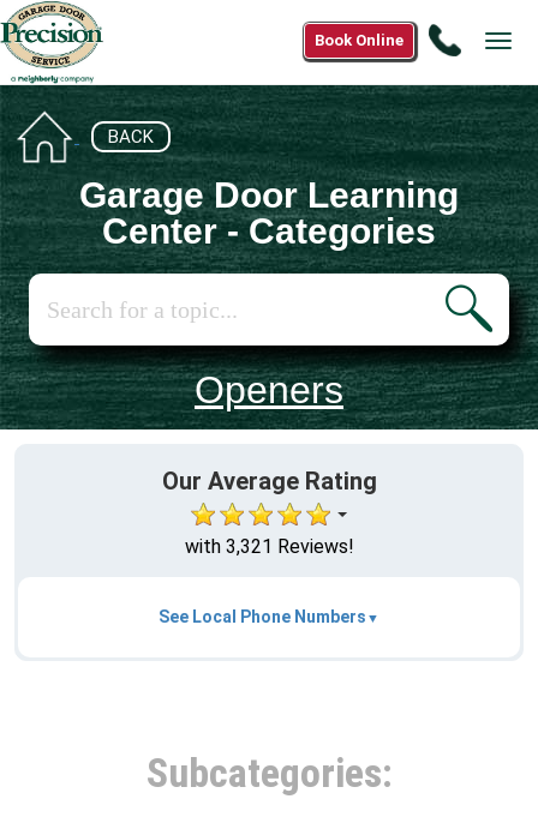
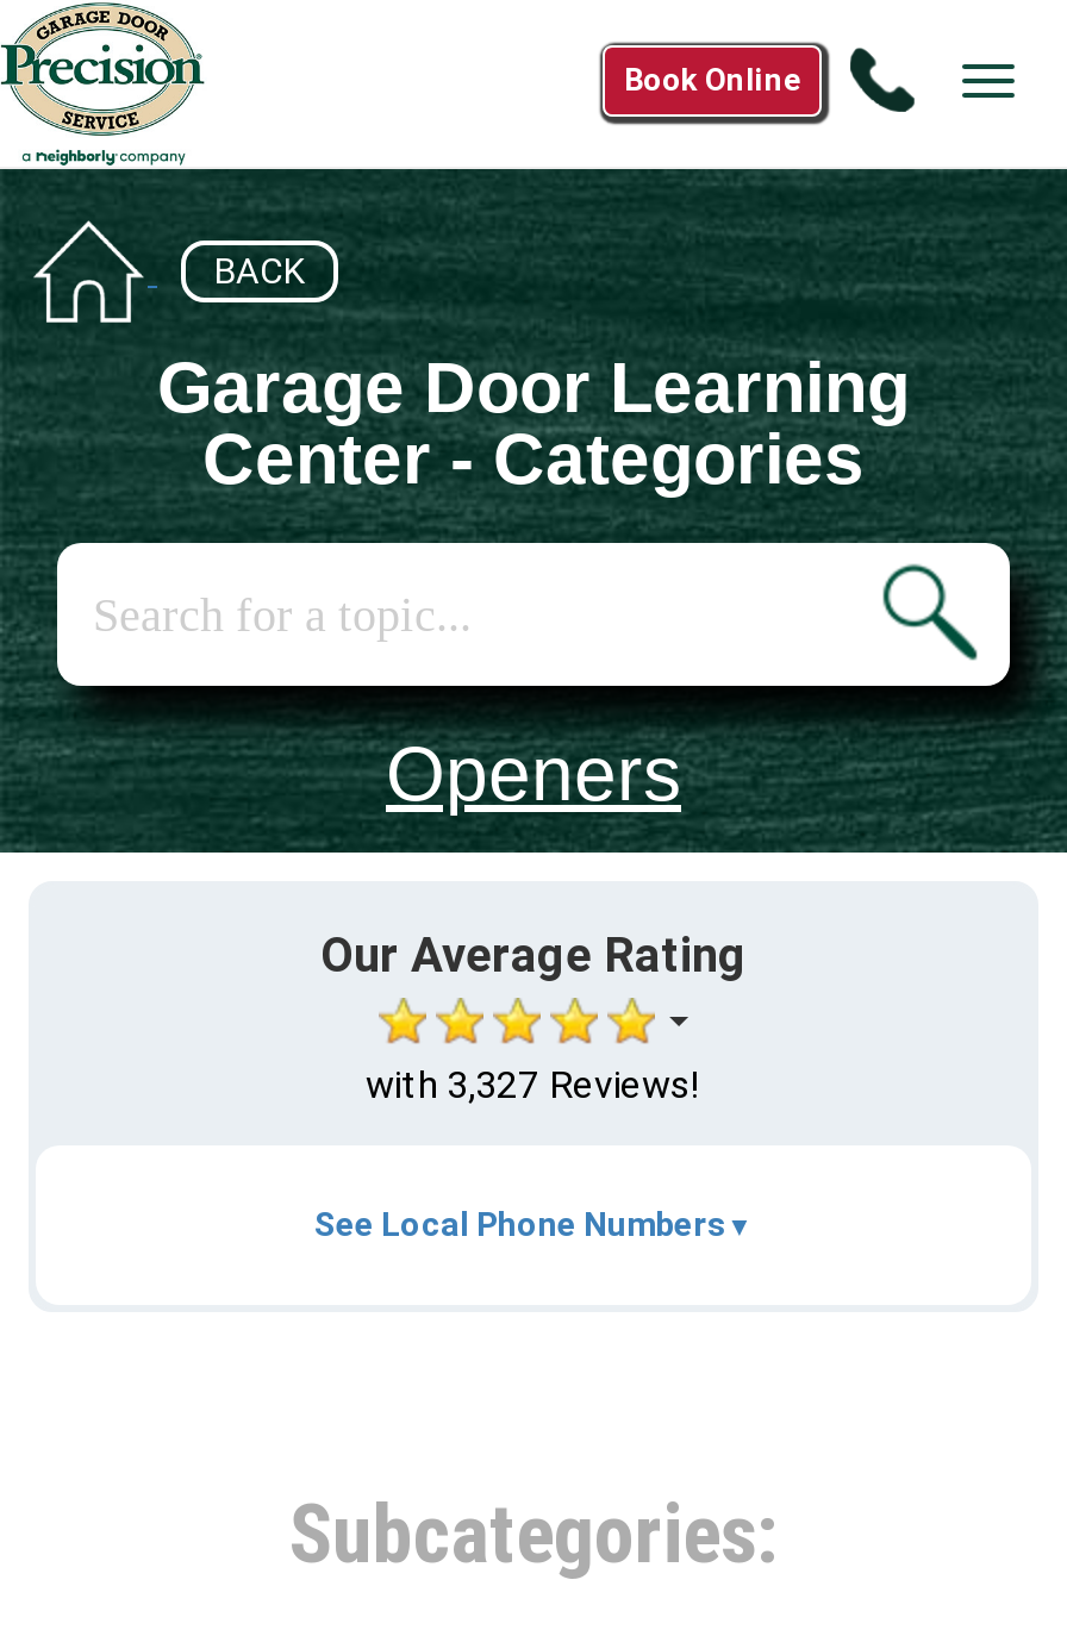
- with 3,321 Reviews!
+ with 3,327 Reviews!
